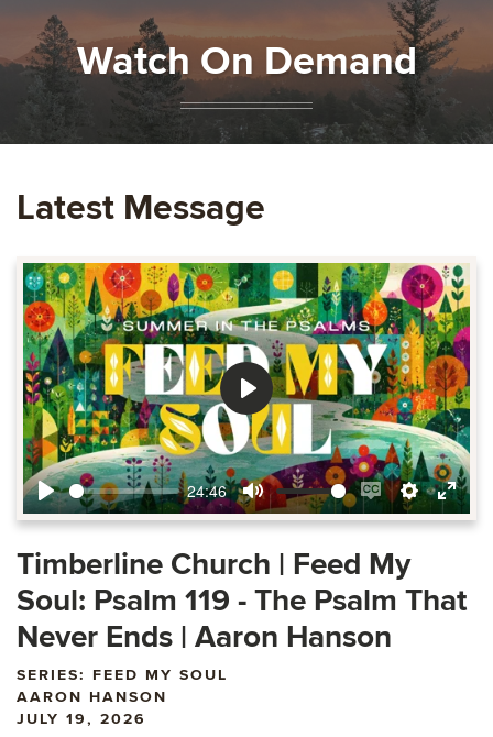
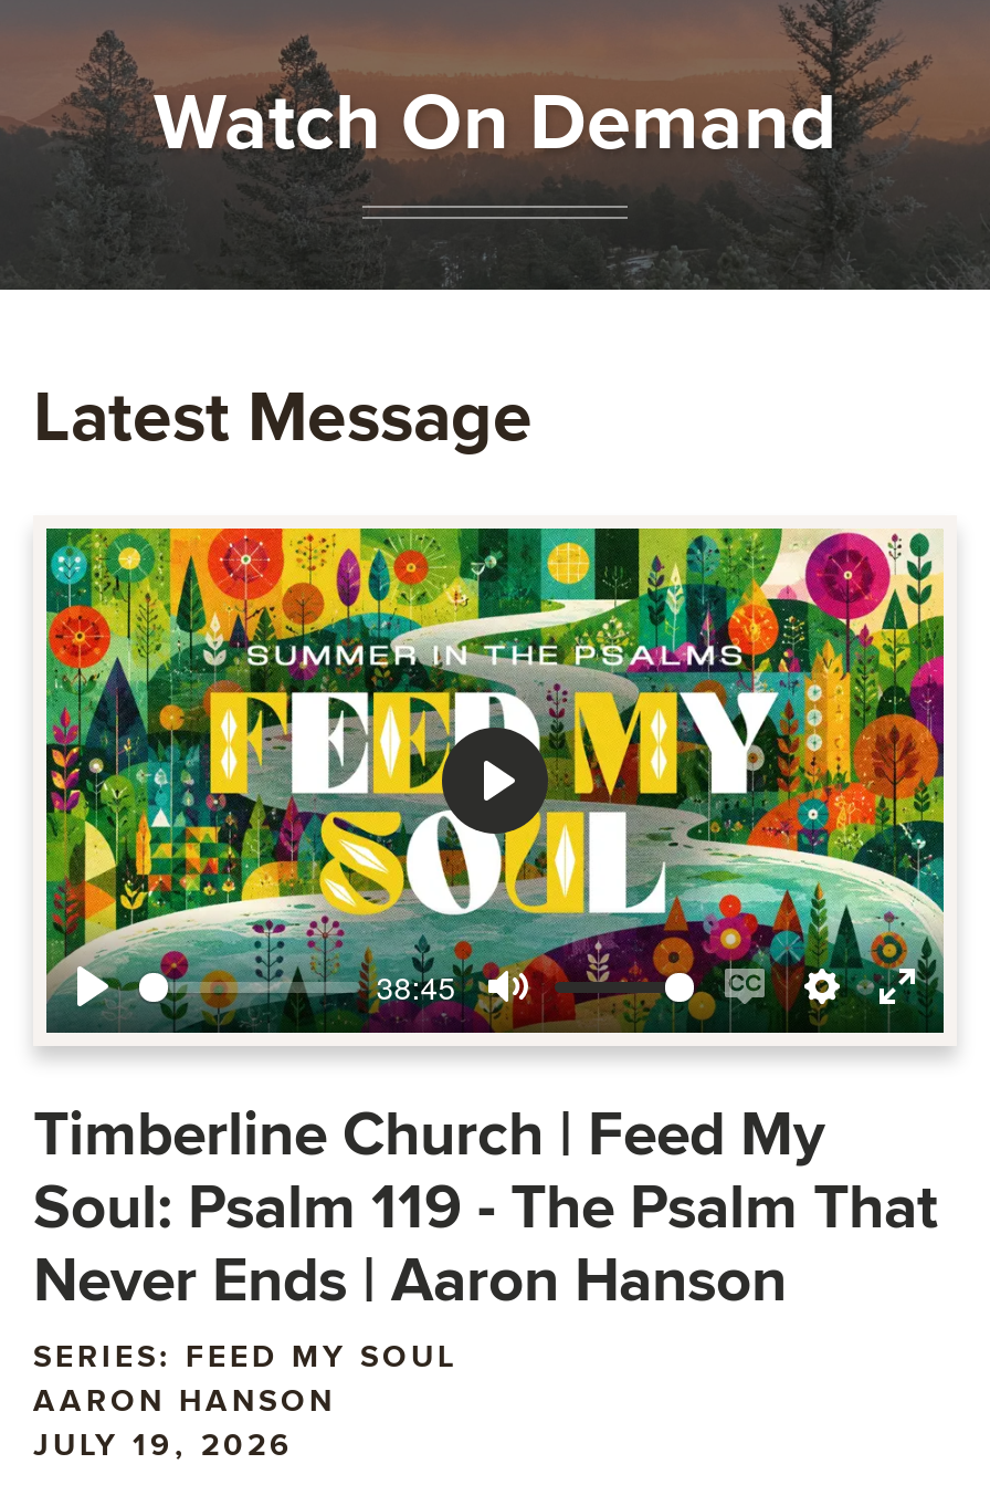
- 24:46
+ 38:45
